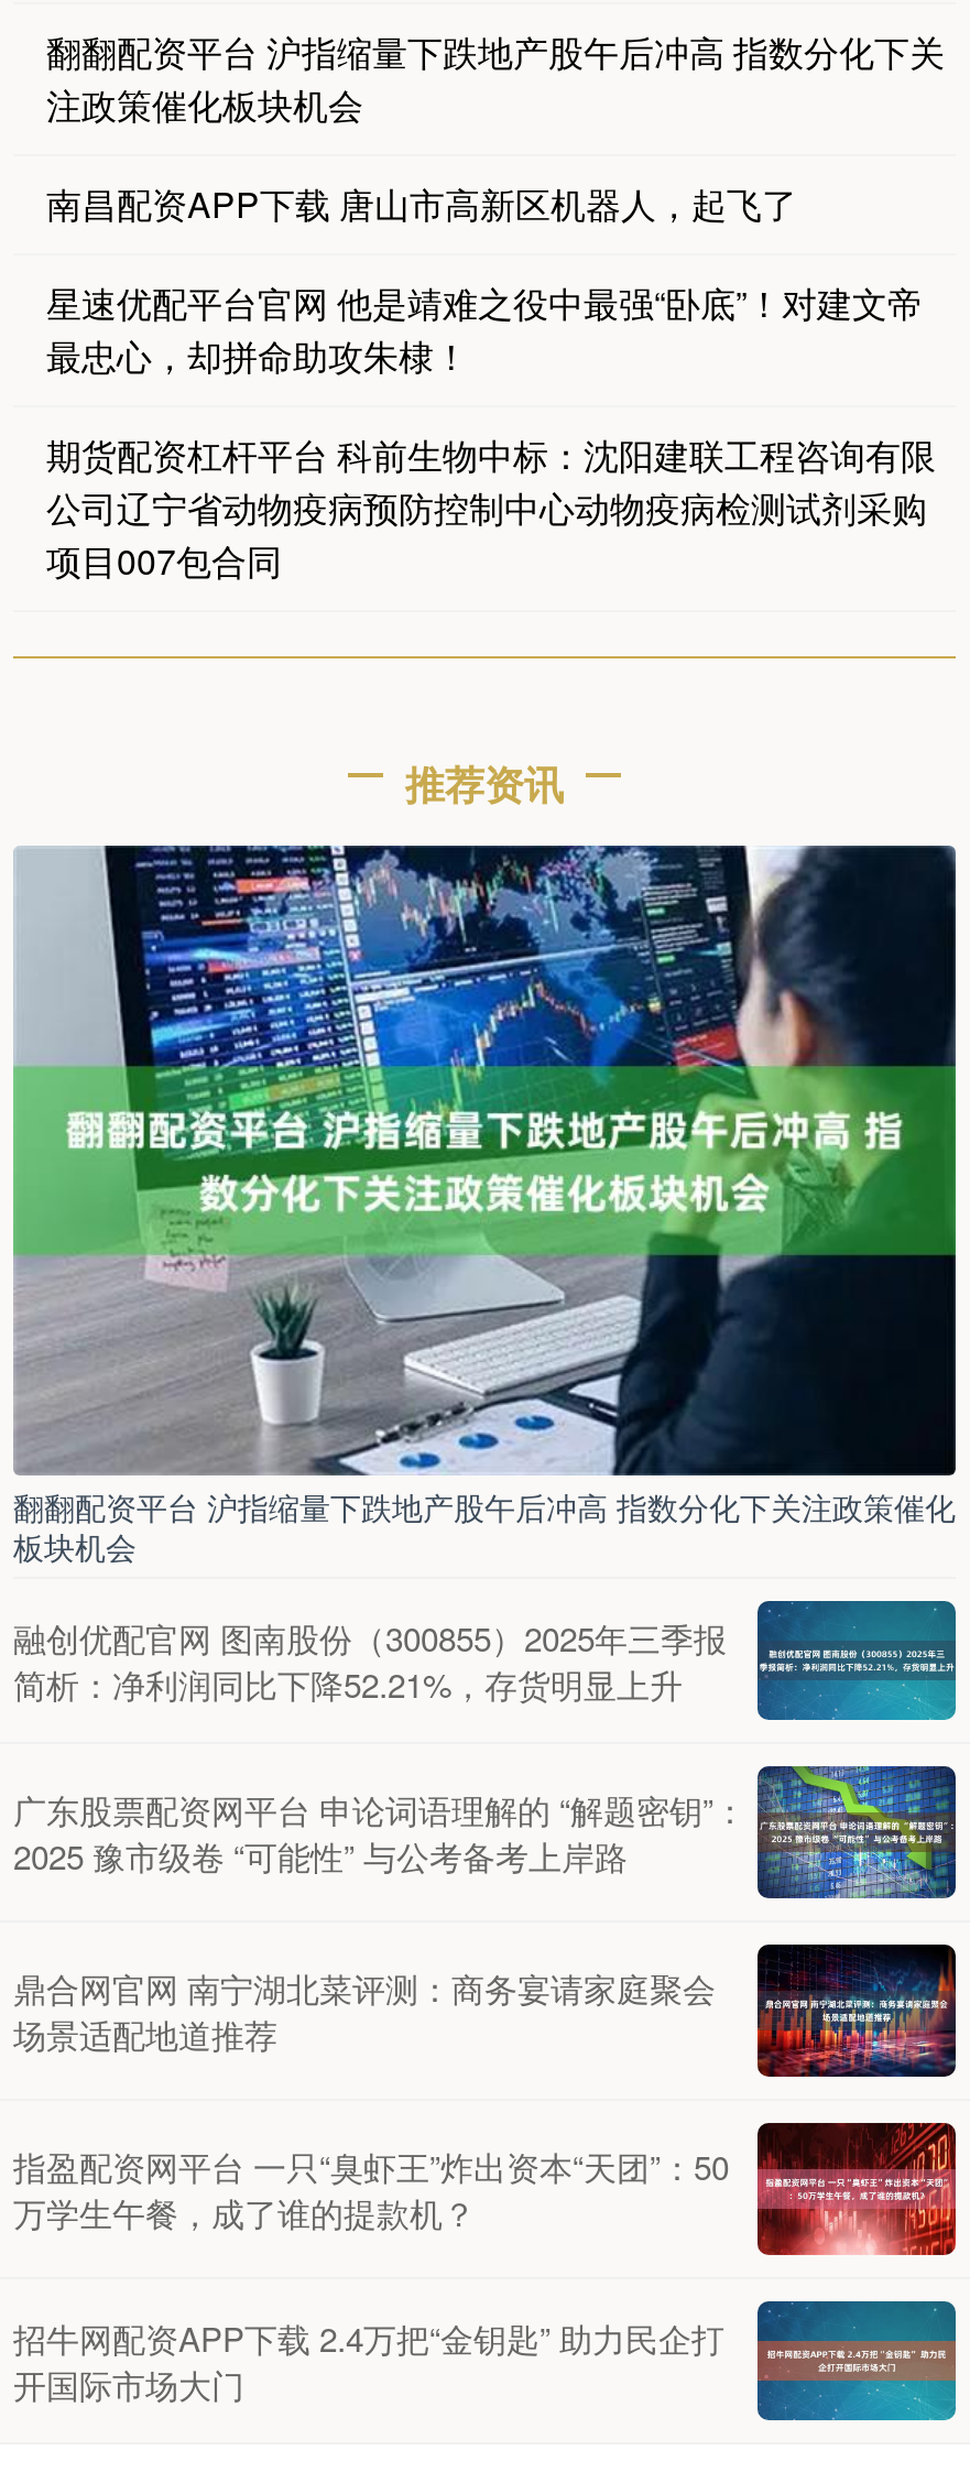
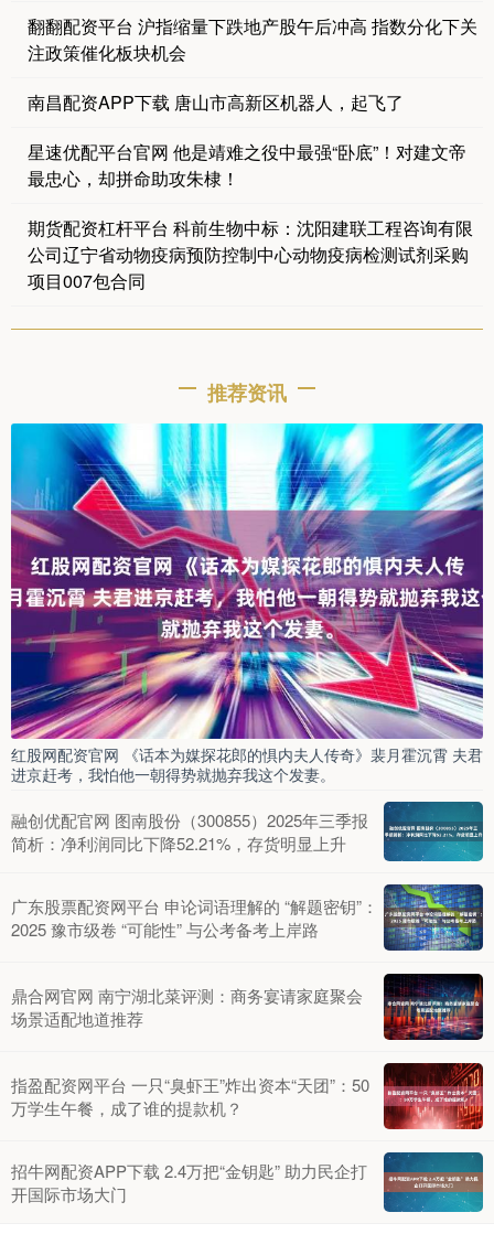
- [image]
- 翻翻配资平台 沪指缩量下跌地产股午后冲高 指数分化下关注政策催化
- 板块机会
+ [image]
+ 红股网配资官网 《话本为媒探花郎的惧内夫人传奇》裴月霍沉霄 夫君
+ 进京赶考，我怕他一朝得势就抛弃我这个发妻。
